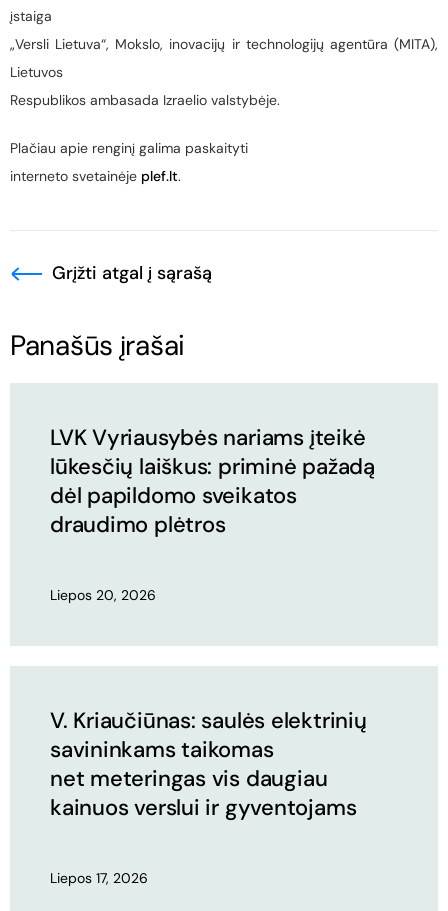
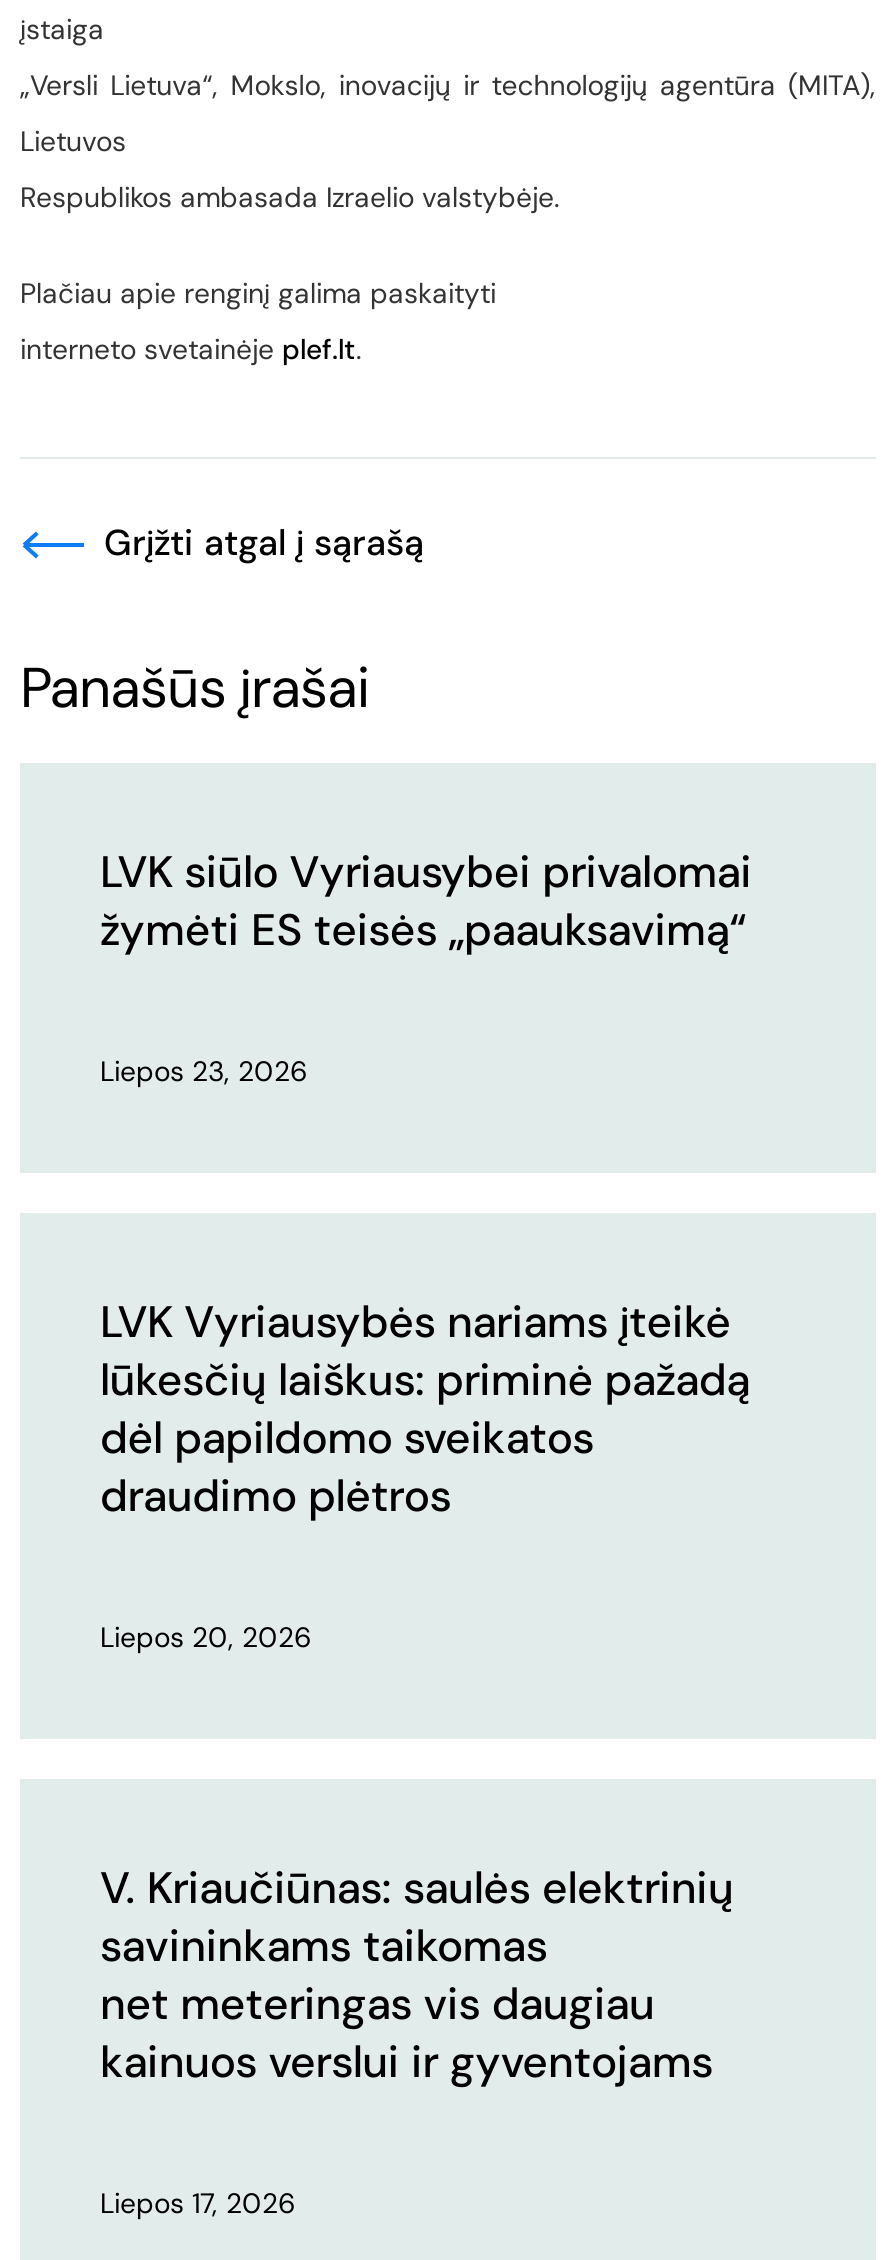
+ LVK siūlo Vyriausybei privalomai
+ žymėti ES teisės „paauksavimą“
+ Liepos 23, 2026
